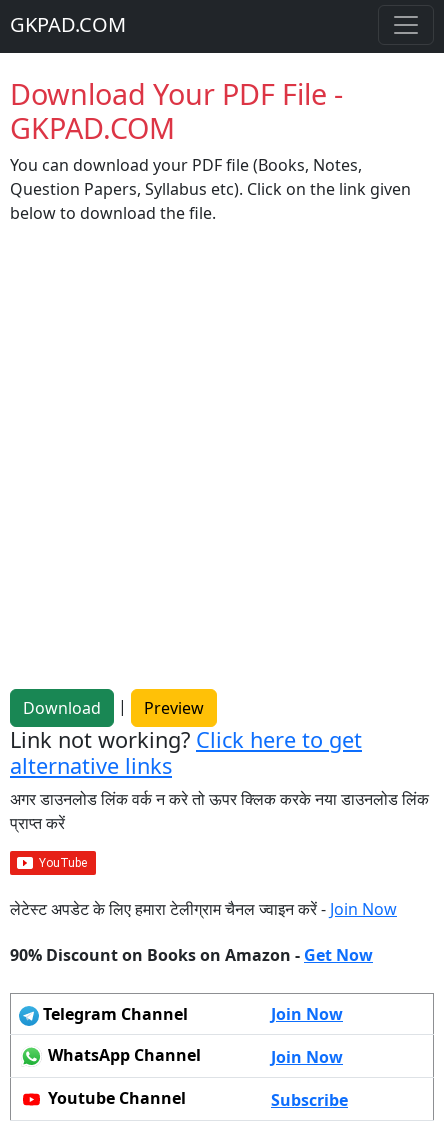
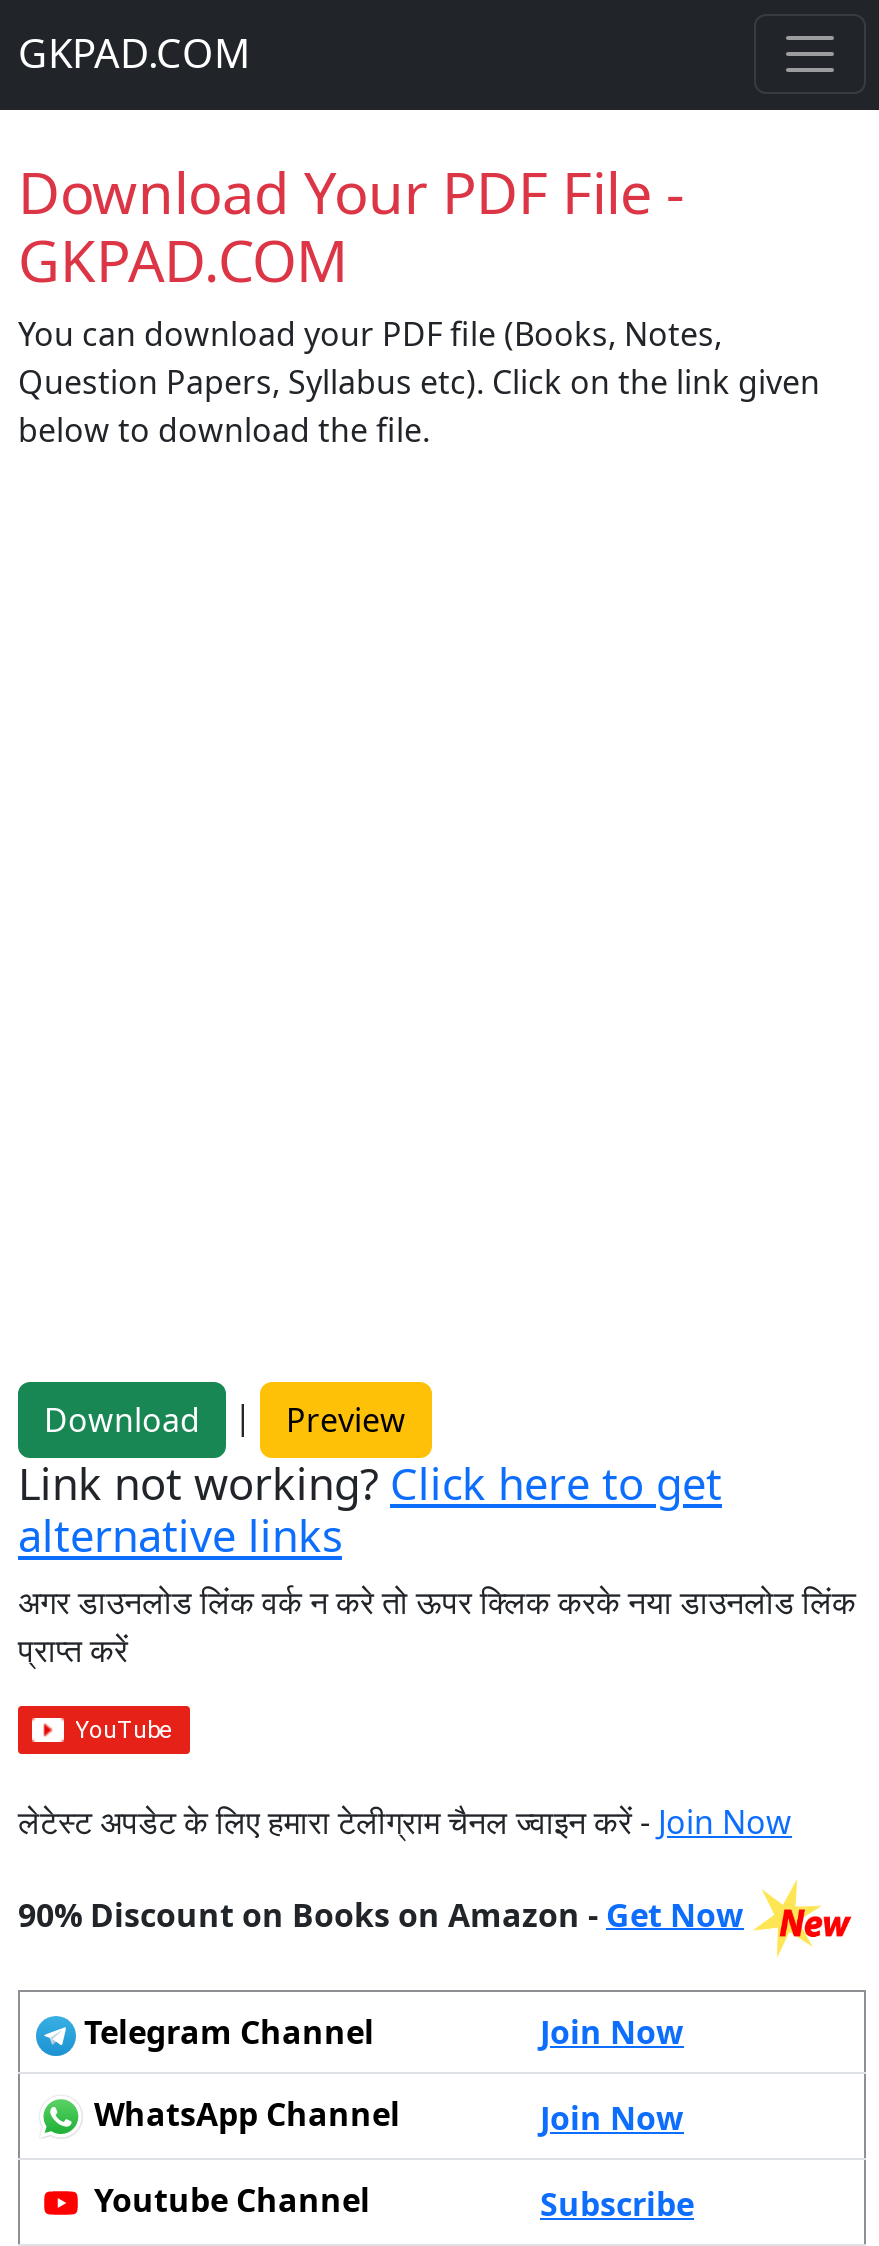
+ [image]
